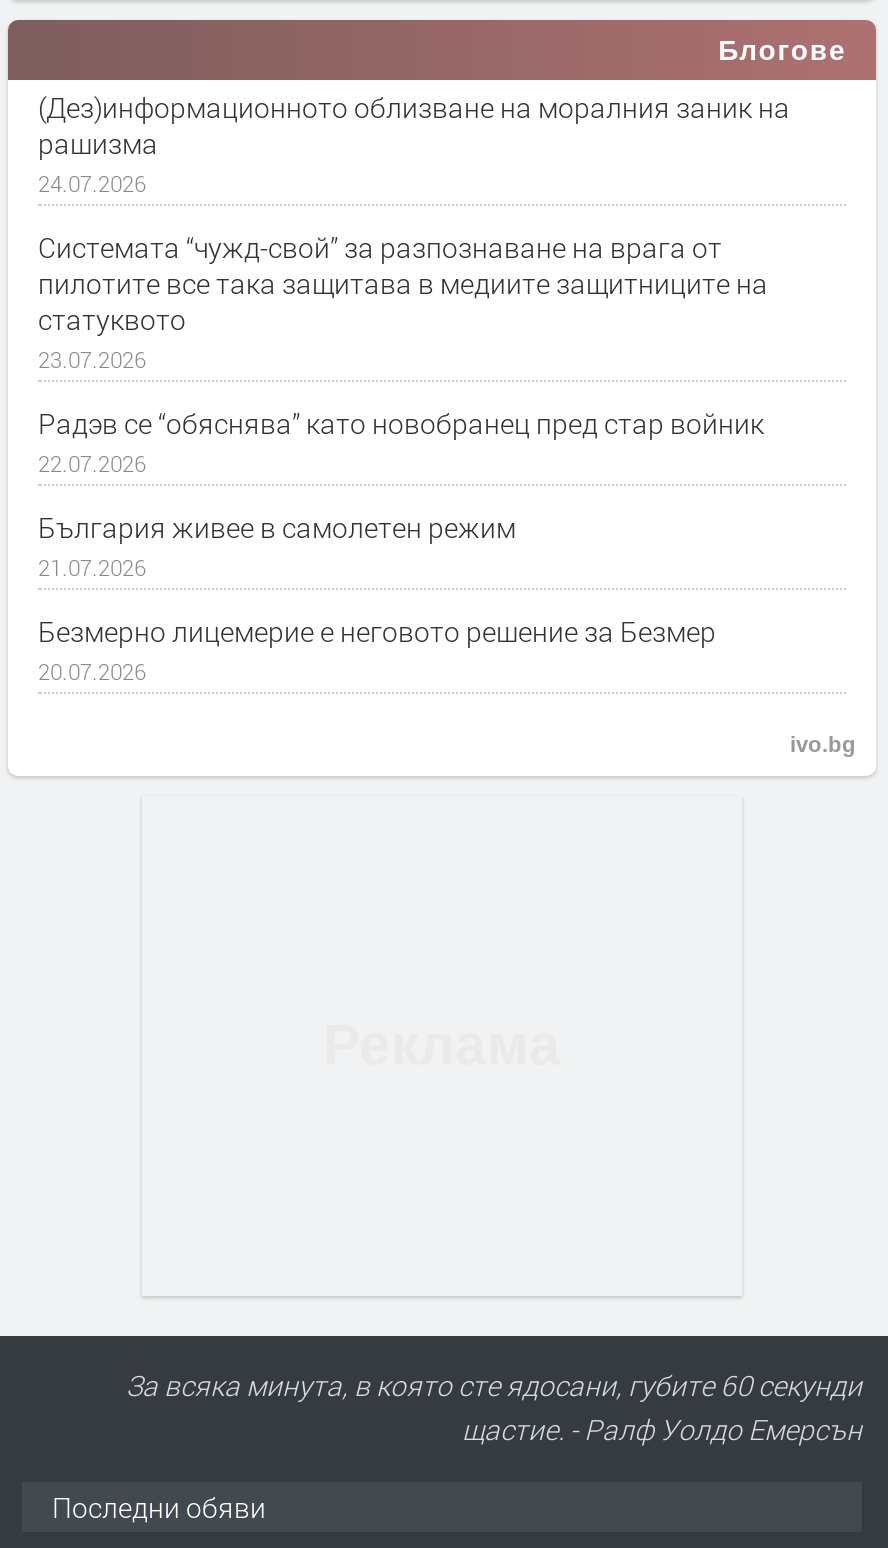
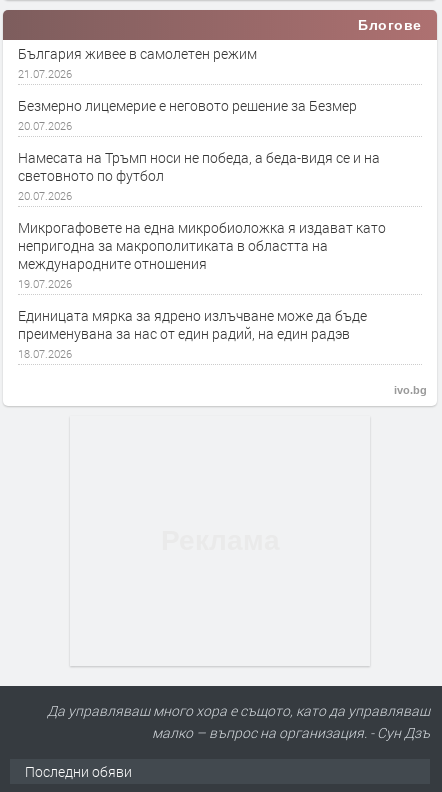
- (Дез)информационното облизване на моралния заник на
- рашизма
- 24.07.2026
- Системата “чужд-свой” за разпознаване на врага от
- пилотите все така защитава в медиите защитниците на
- статуквото
- 23.07.2026
- Радэв се “обяснява” като новобранец пред стар войник
- 22.07.2026

moved up: България живее в самолетен режим | 21.07.2026 | Безмерно лицемерие е неговото решение за Безмер | 20.07.2026

+ Намесата на Тръмп носи не победа, а беда-видя се и на
+ световното по футбол
+ 20.07.2026
+ Микрогафовете на една микробиоложка я издават като
+ непригодна за макрополитиката в областта на
+ международните отношения
+ 19.07.2026
+ Единицата мярка за ядрено излъчване може да бъде
+ преименувана за нас от един радий, на един радэв
+ 18.07.2026

- За всяка минута, в която сте ядосани, губите 60 секунди
- щастие. - Ралф Уолдо Емерсън
+ Да управляваш много хора е същото, като да управляваш
+ малко – въпрос на организация. - Сун Дзъ
